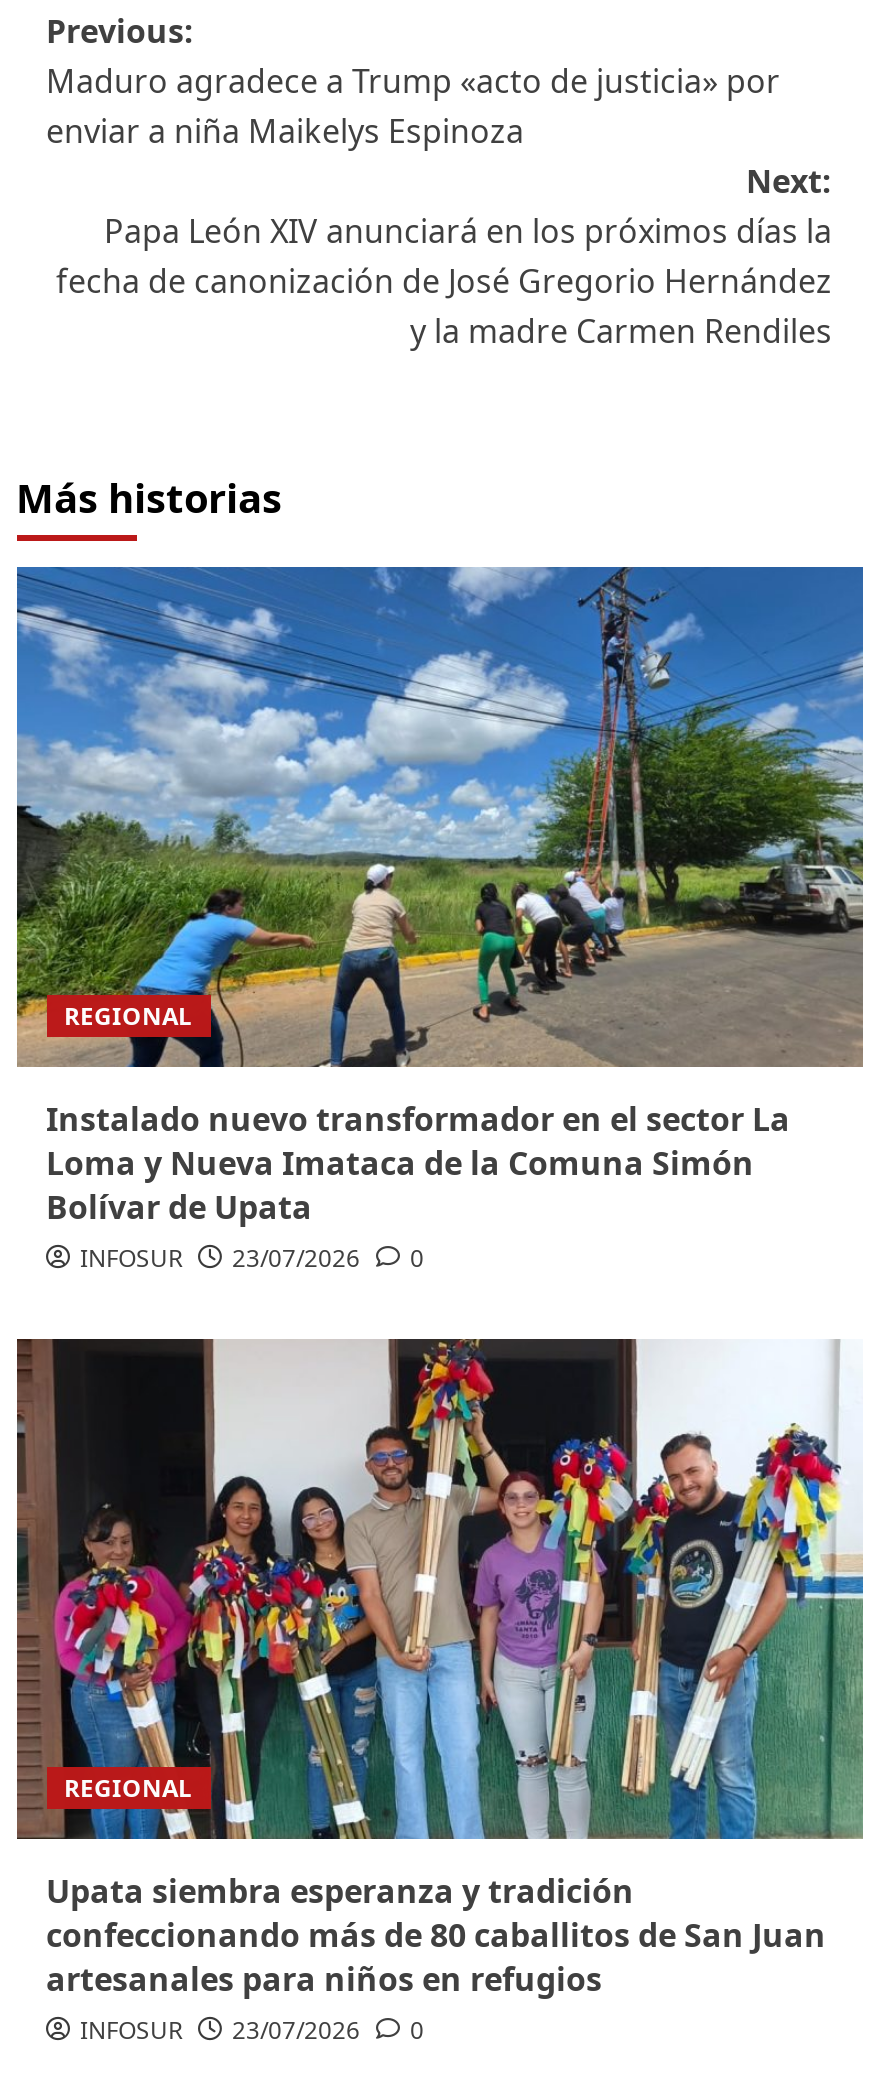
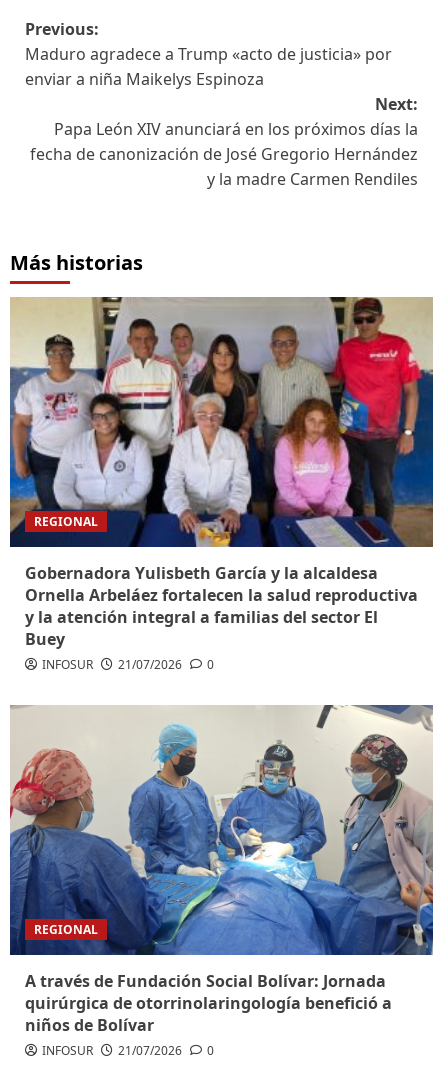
- [image]
- Instalado nuevo transformador en el sector La
- Loma y Nueva Imataca de la Comuna Simón
- Bolívar de Upata
+ [image]
+ Gobernadora Yulisbeth García y la alcaldesa
+ Ornella Arbeláez fortalecen la salud reproductiva
+ y la atención integral a familias del sector El
+ Buey

- INFOSUR 23/07/2026 0
+ INFOSUR 21/07/2026 0

- [image]
- Upata siembra esperanza y tradición
- confeccionando más de 80 caballitos de San Juan
- artesanales para niños en refugios
+ [image]
+ A través de Fundación Social Bolívar: Jornada
+ quirúrgica de otorrinolaringología benefició a
+ niños de Bolívar

- INFOSUR 23/07/2026 0
+ INFOSUR 21/07/2026 0
